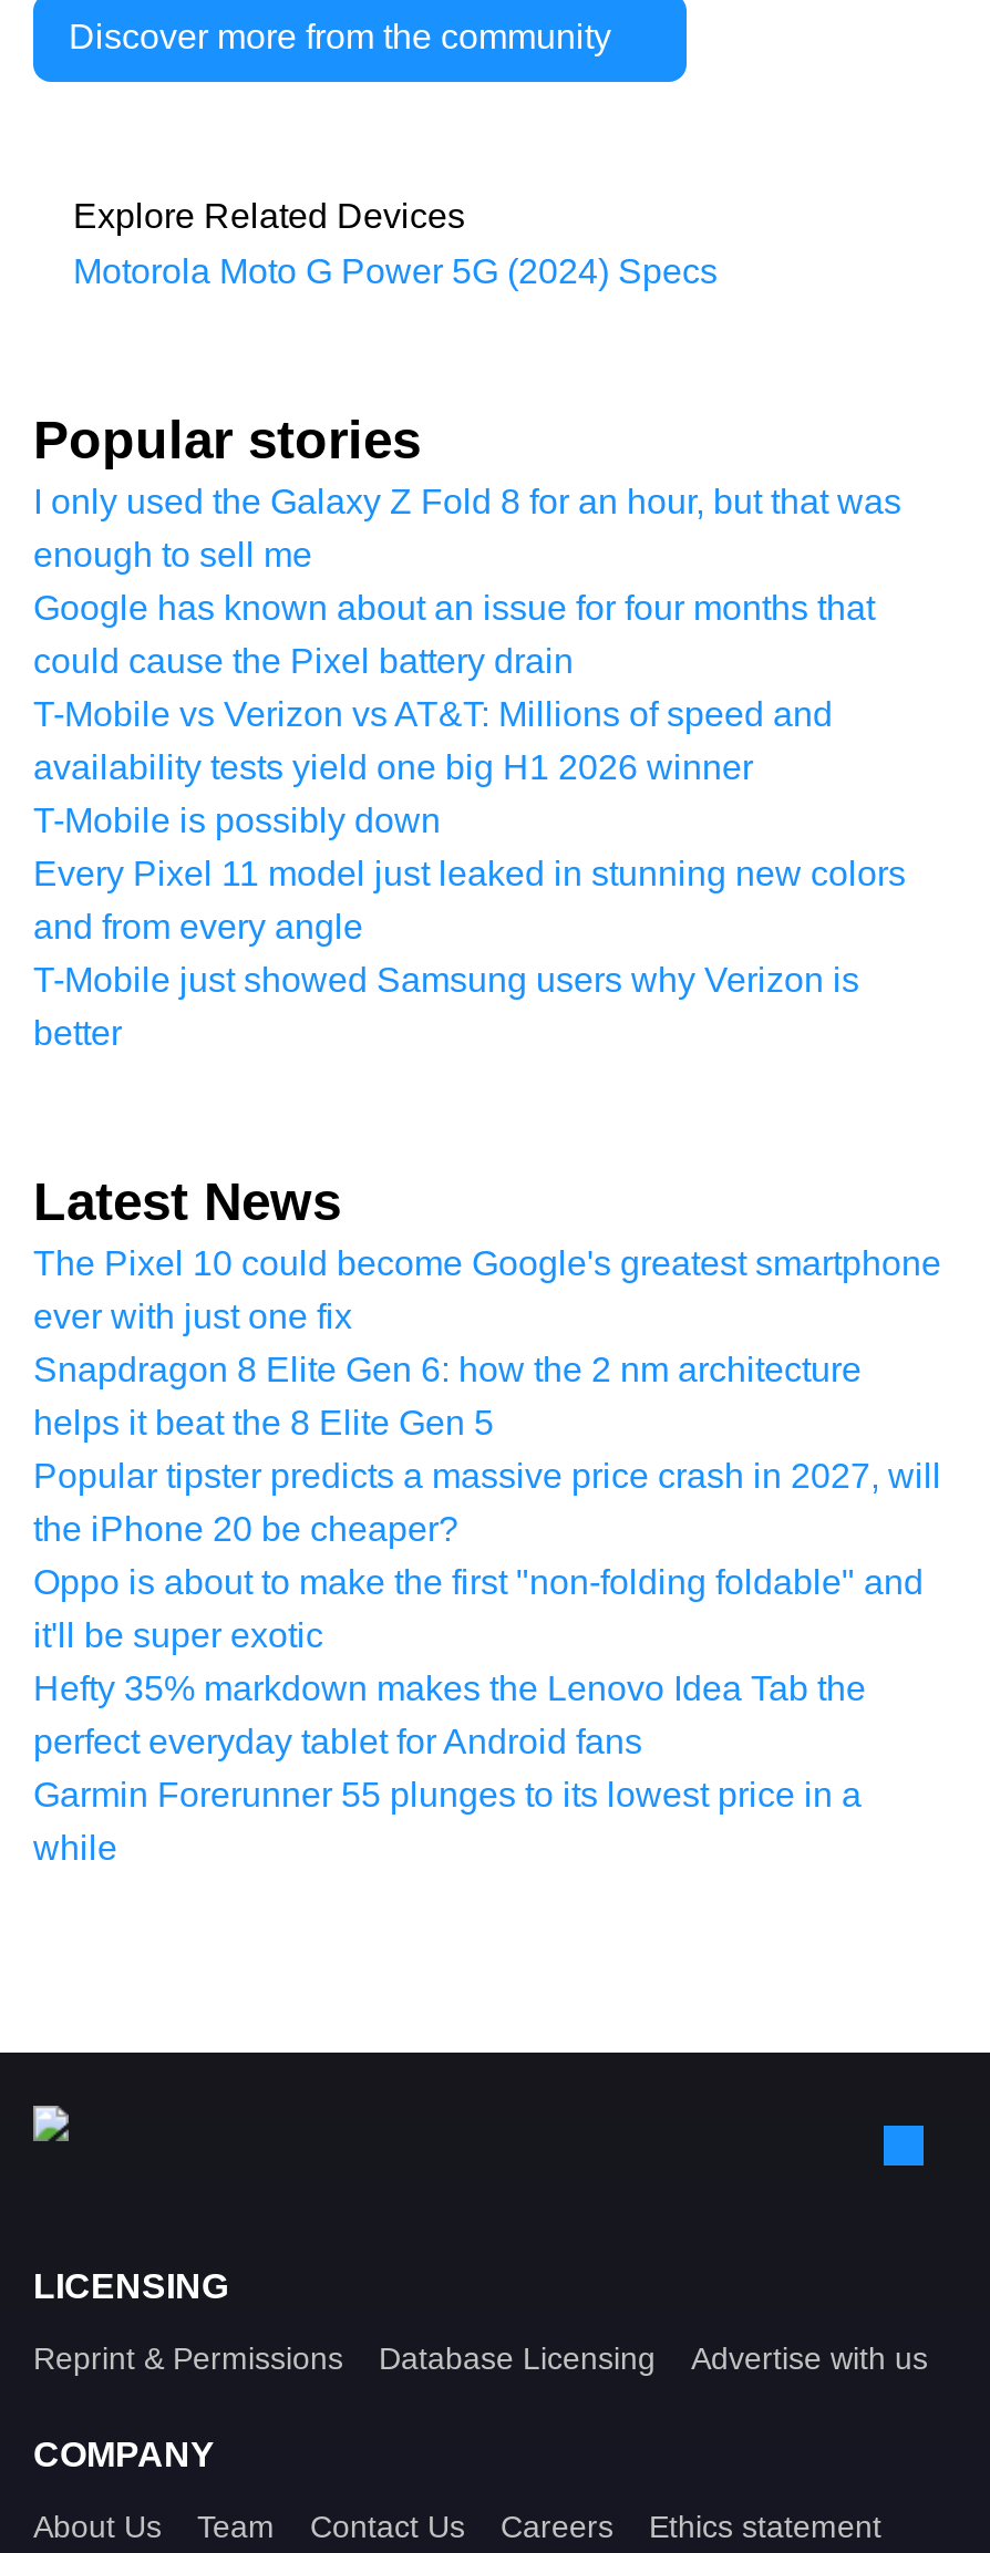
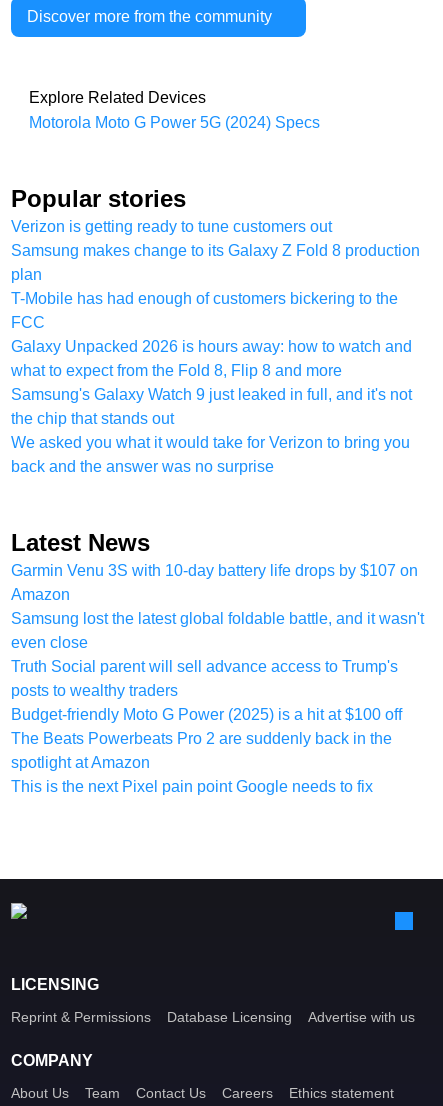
- I only used the Galaxy Z Fold 8 for an hour, but that was
- enough to sell me
- Google has known about an issue for four months that
- could cause the Pixel battery drain
- T-Mobile vs Verizon vs AT&T: Millions of speed and
- availability tests yield one big H1 2026 winner
- T-Mobile is possibly down
- Every Pixel 11 model just leaked in stunning new colors
- and from every angle
- T-Mobile just showed Samsung users why Verizon is
- better
+ Verizon is getting ready to tune customers out
+ Samsung makes change to its Galaxy Z Fold 8 production
+ plan
+ T-Mobile has had enough of customers bickering to the
+ FCC
+ Galaxy Unpacked 2026 is hours away: how to watch and
+ what to expect from the Fold 8, Flip 8 and more
+ Samsung's Galaxy Watch 9 just leaked in full, and it's not
+ the chip that stands out
+ We asked you what it would take for Verizon to bring you
+ back and the answer was no surprise

- The Pixel 10 could become Google's greatest smartphone
- ever with just one fix
- Snapdragon 8 Elite Gen 6: how the 2 nm architecture
- helps it beat the 8 Elite Gen 5
- Popular tipster predicts a massive price crash in 2027, will
- the iPhone 20 be cheaper?
- Oppo is about to make the first "non-folding foldable" and
- it'll be super exotic
- Hefty 35% markdown makes the Lenovo Idea Tab the
- perfect everyday tablet for Android fans
- Garmin Forerunner 55 plunges to its lowest price in a
- while
+ Garmin Venu 3S with 10-day battery life drops by $107 on
+ Amazon
+ Samsung lost the latest global foldable battle, and it wasn't
+ even close
+ Truth Social parent will sell advance access to Trump's
+ posts to wealthy traders
+ Budget-friendly Moto G Power (2025) is a hit at $100 off
+ The Beats Powerbeats Pro 2 are suddenly back in the
+ spotlight at Amazon
+ This is the next Pixel pain point Google needs to fix
